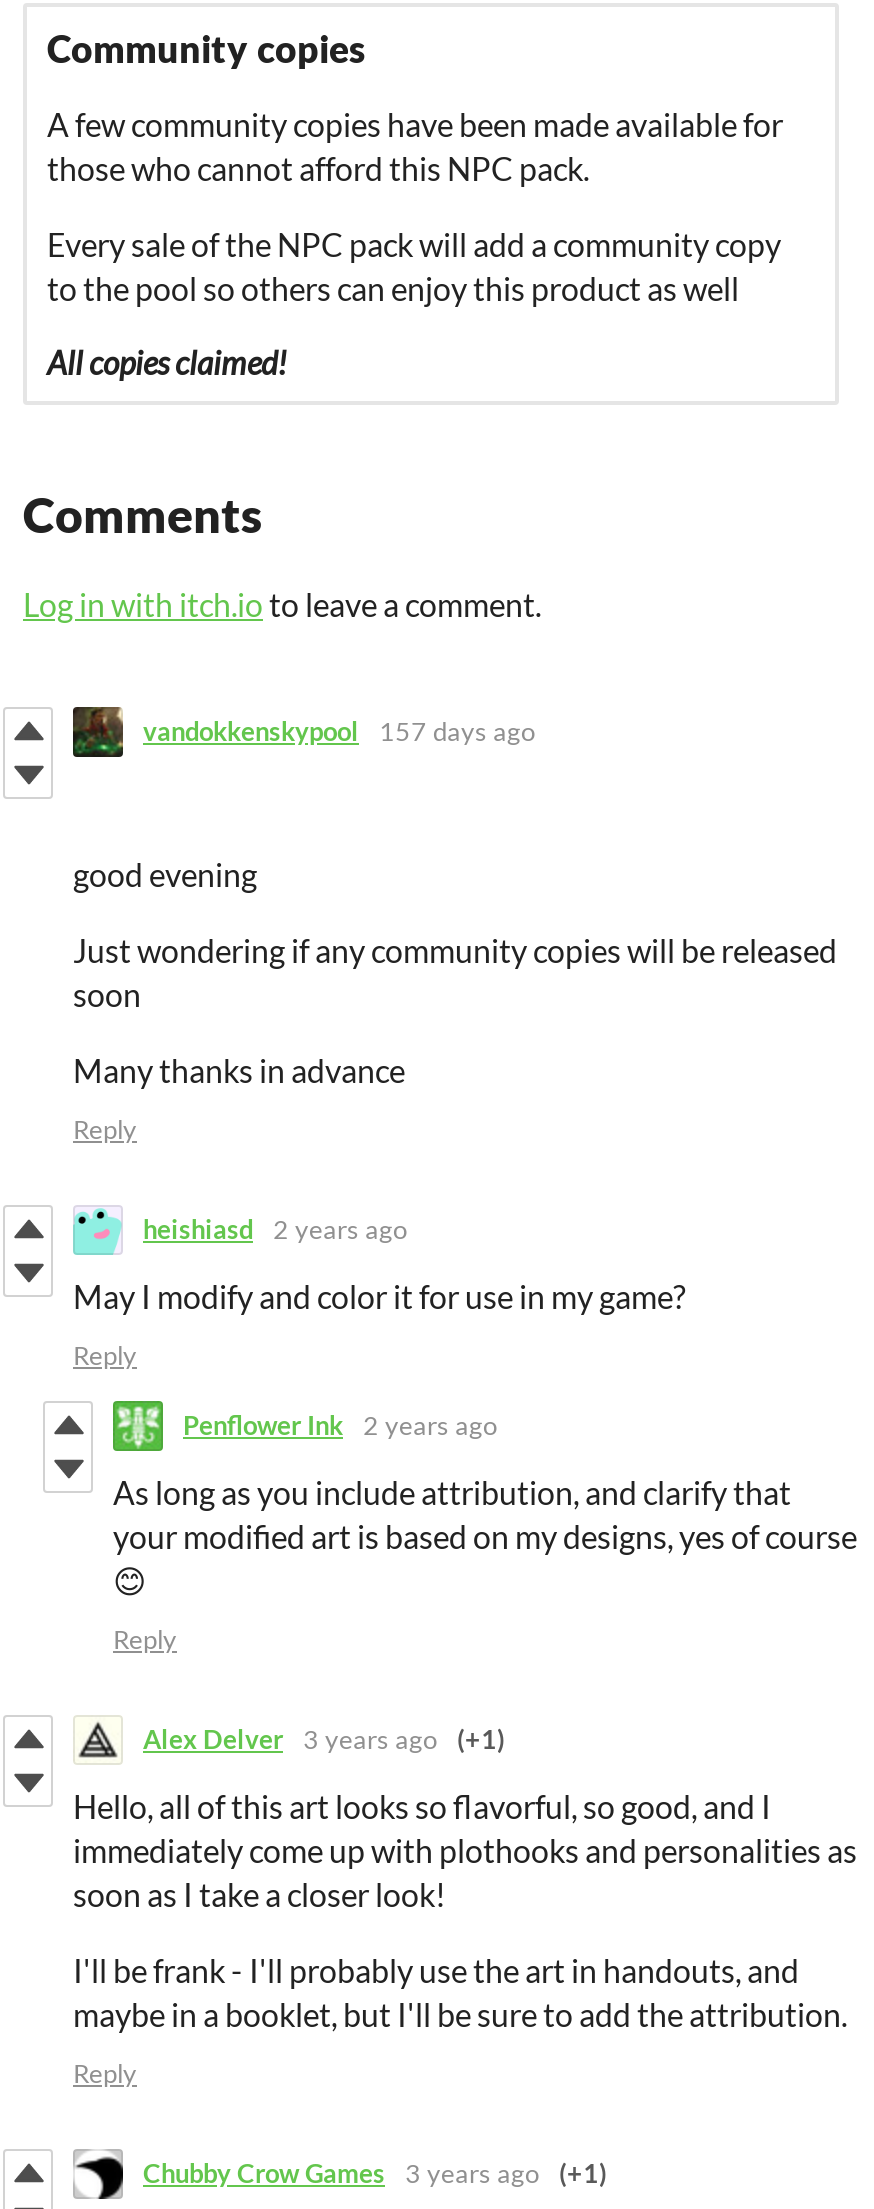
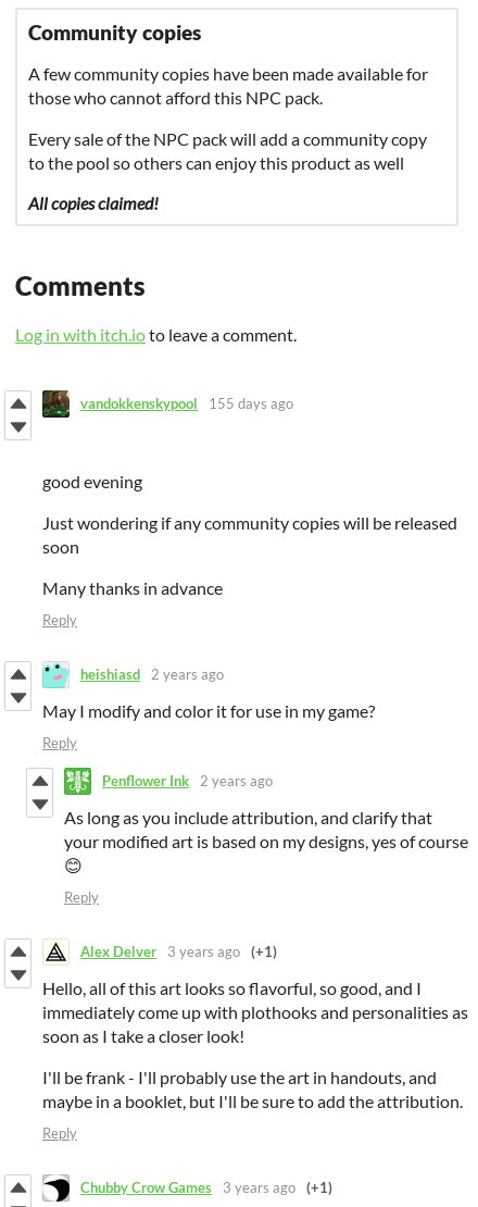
- vandokkenskypool 157 days ago
+ vandokkenskypool 155 days ago
